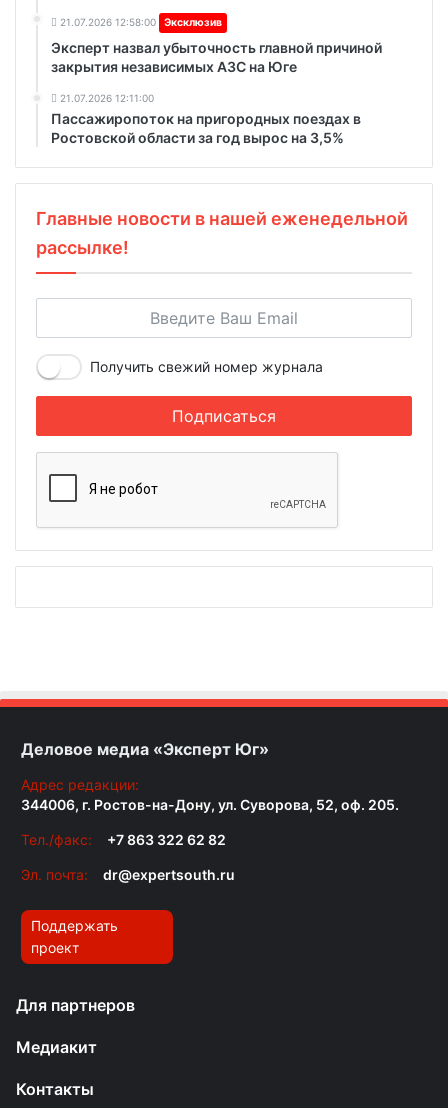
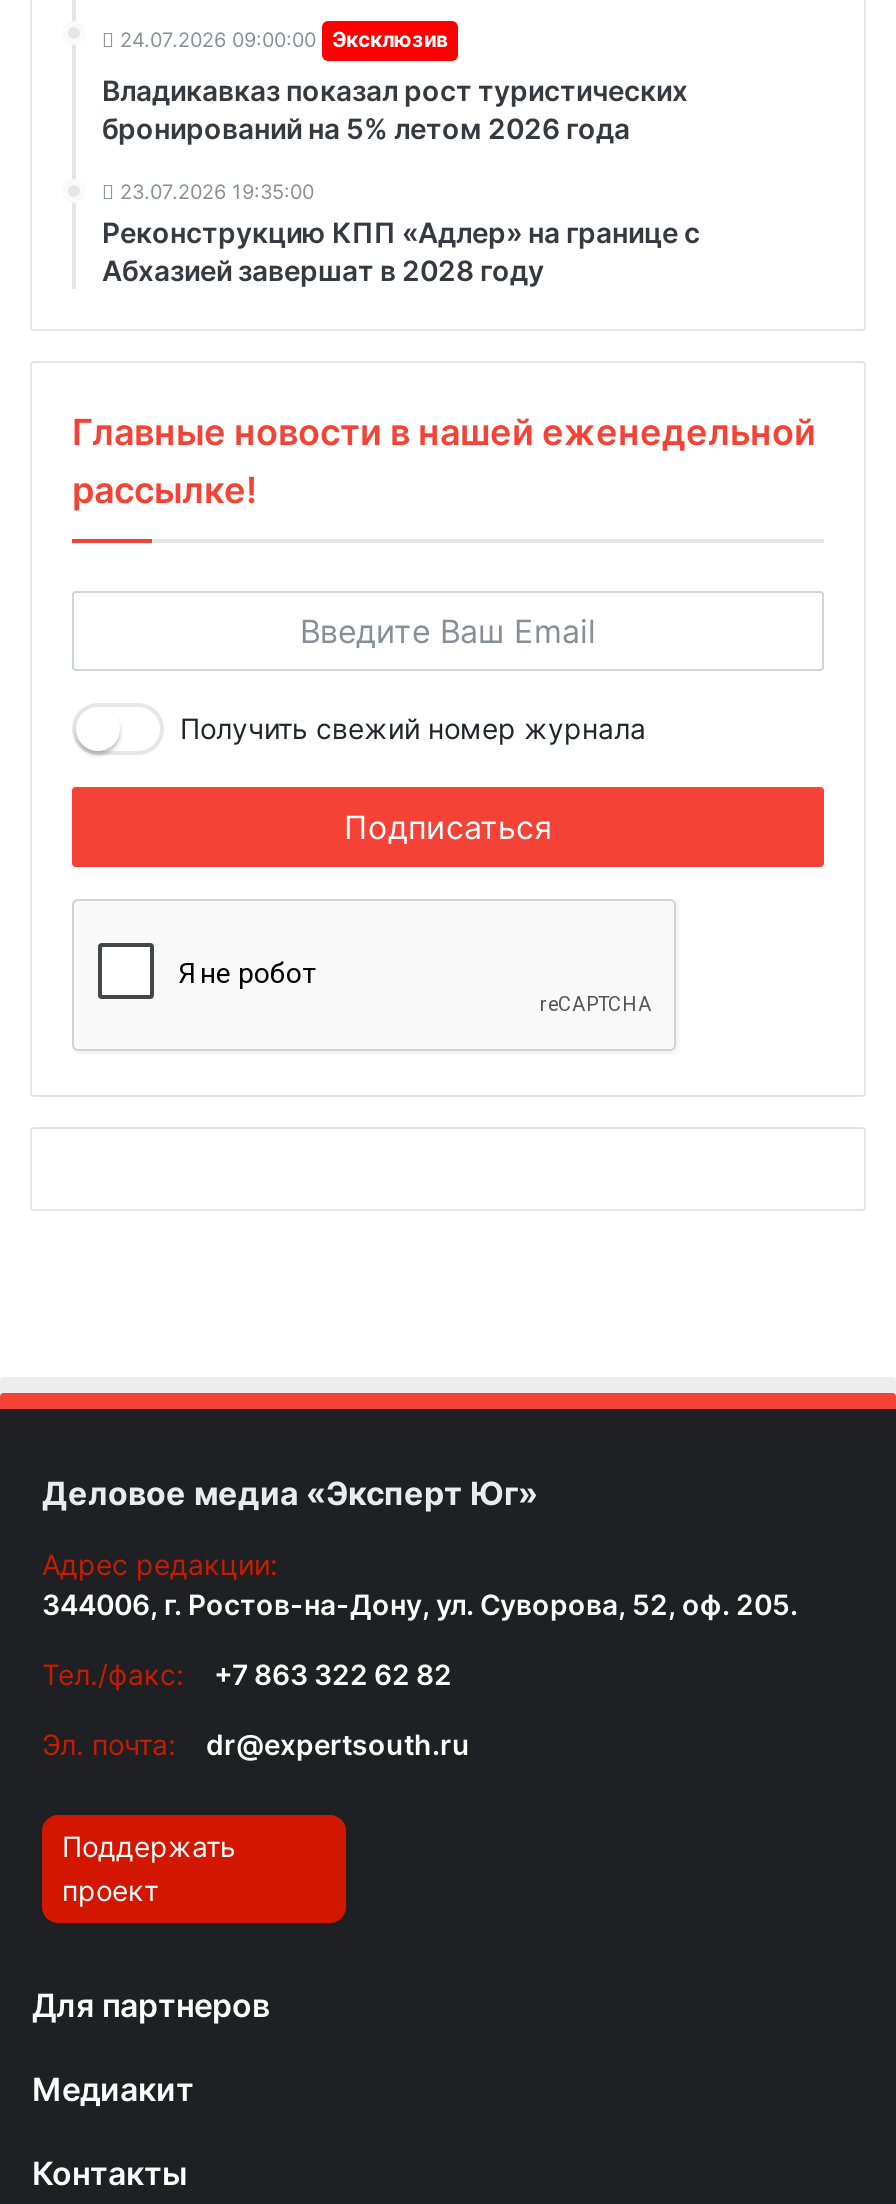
- 21.07.2026 12:58:00 Эксклюзив
+ 24.07.2026 09:00:00 Эксклюзив

- Эксперт назвал убыточность главной причиной
- закрытия независимых АЗС на Юге
+ Владикавказ показал рост туристических
+ бронирований на 5% летом 2026 года

- 21.07.2026 12:11:00
- Пассажиропоток на пригородных поездах в
- Ростовской области за год вырос на 3,5%
+ 23.07.2026 19:35:00
+ Реконструкцию КПП «Адлер» на границе с
+ Абхазией завершат в 2028 году
